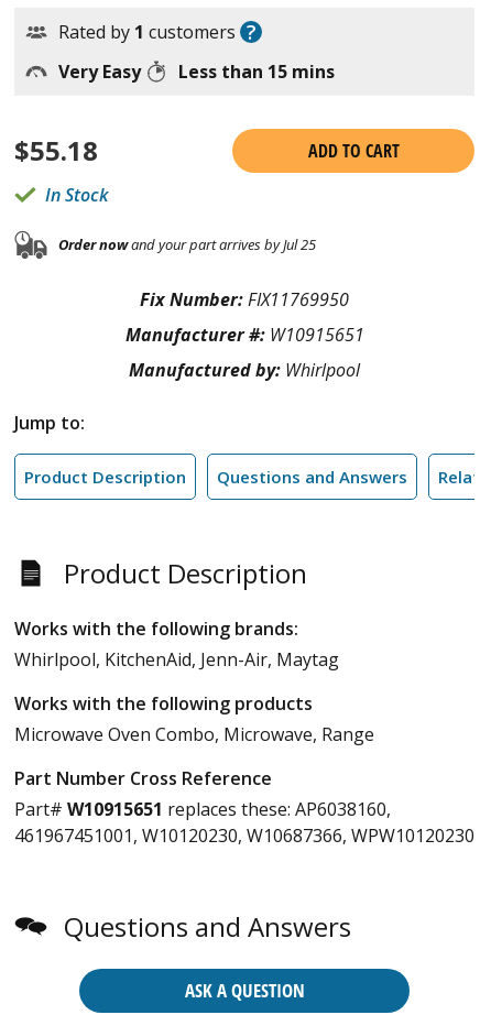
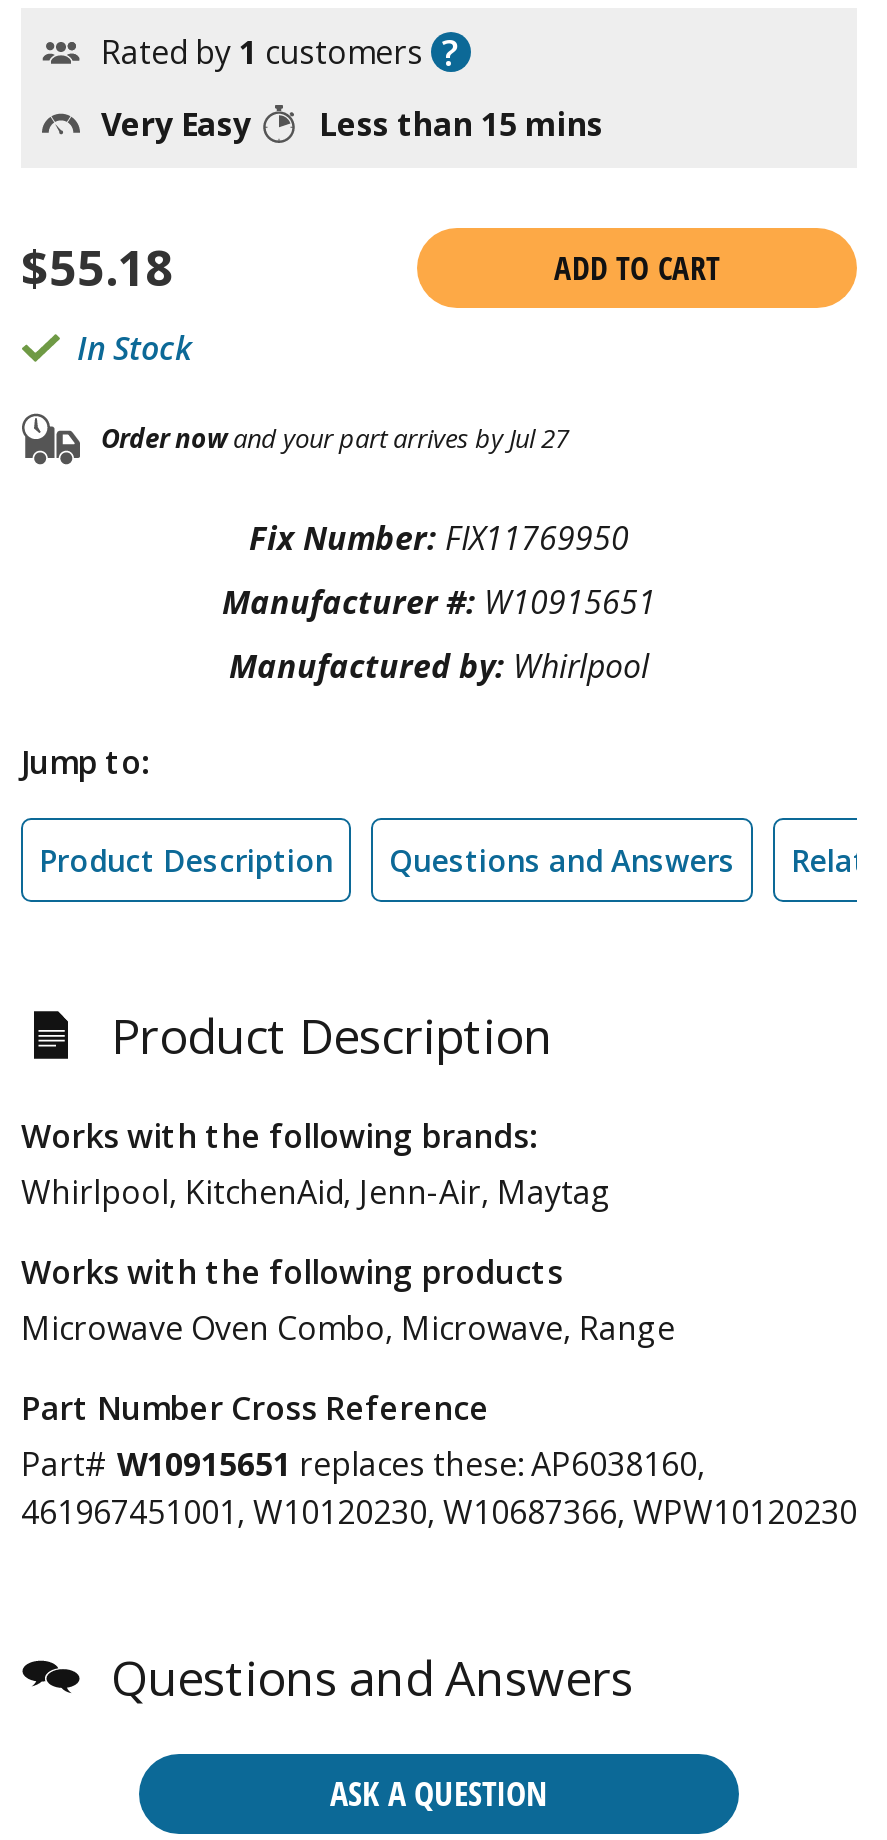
- Order nowand your part arrives by Jul 25
+ Order nowand your part arrives by Jul 27
